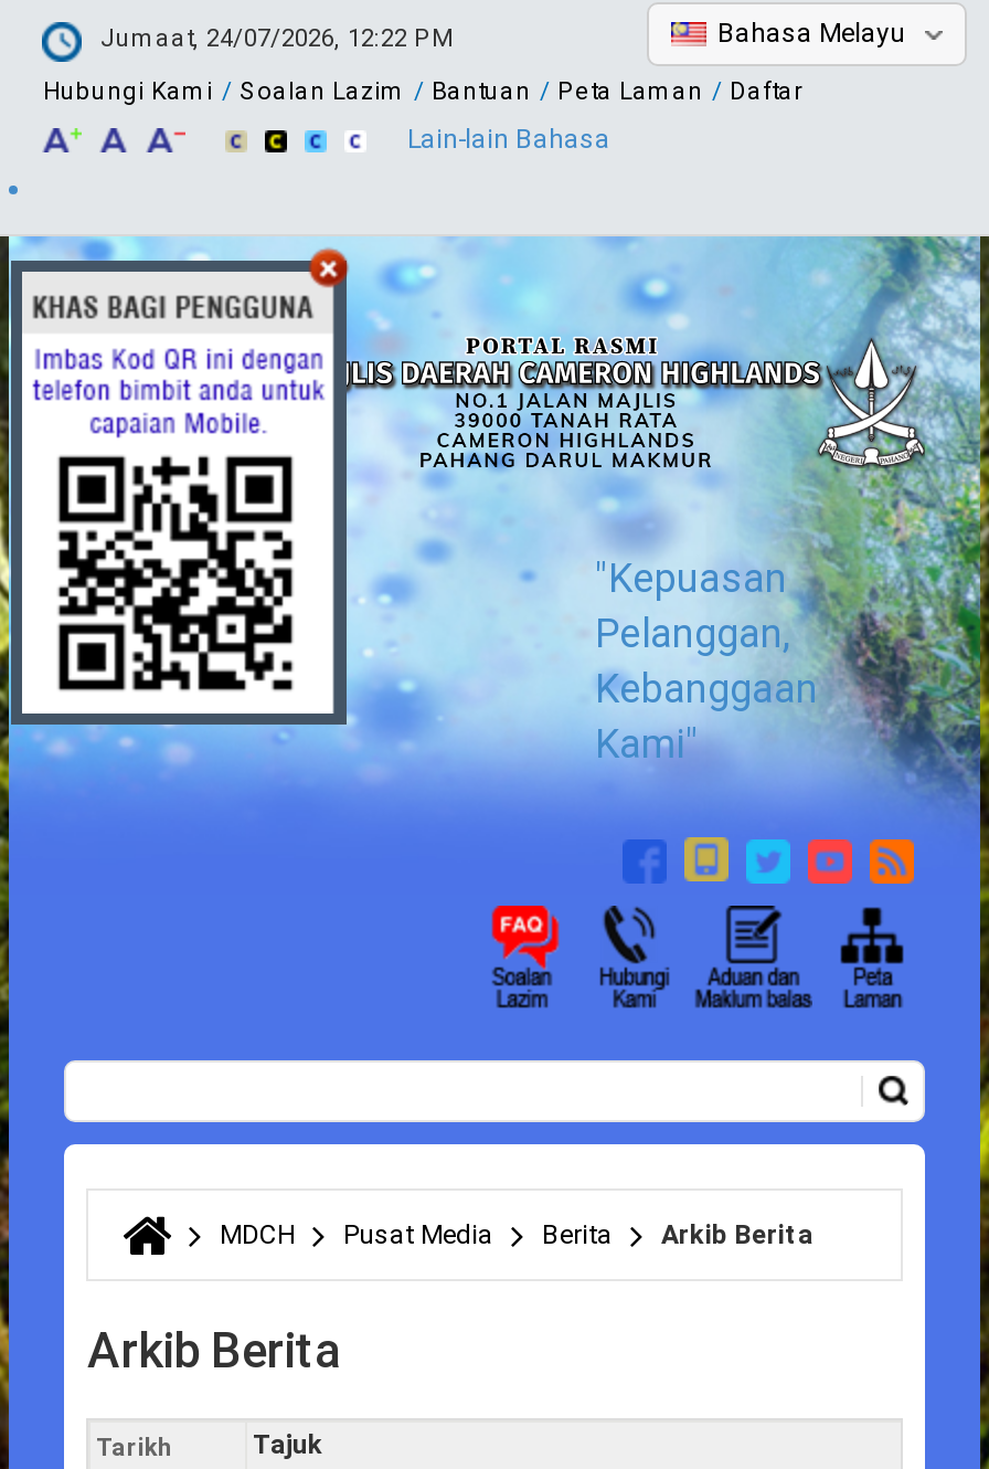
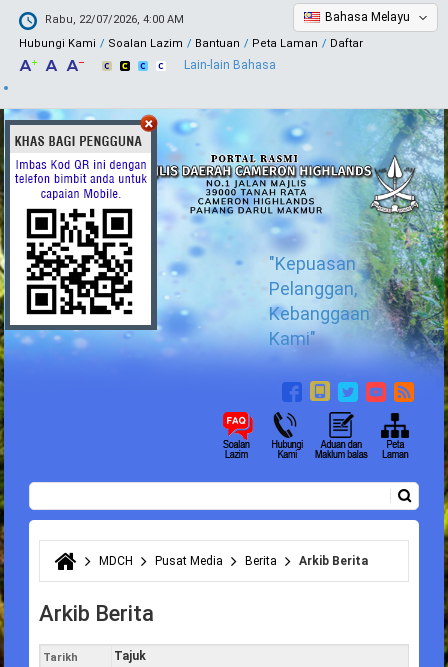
- Jumaat, 24/07/2026, 12:22 PM
+ Rabu, 22/07/2026, 4:00 AM
